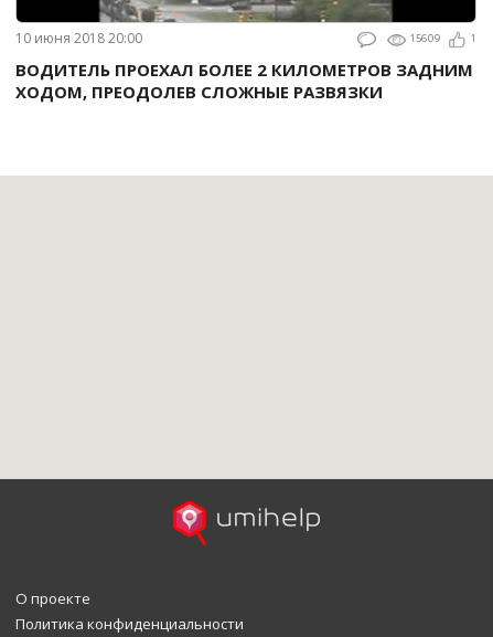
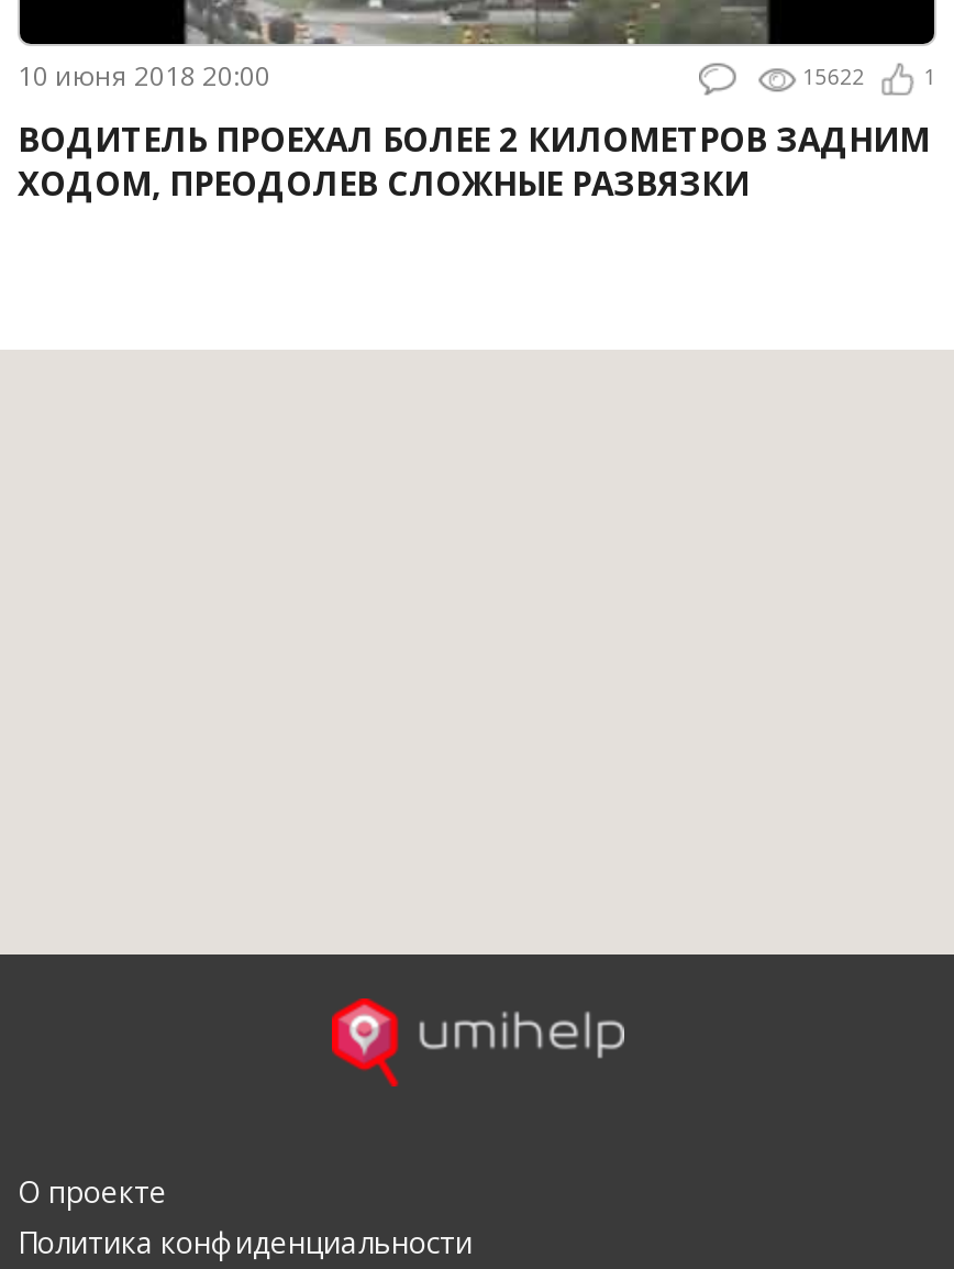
- 15609 1
+ 15622 1
